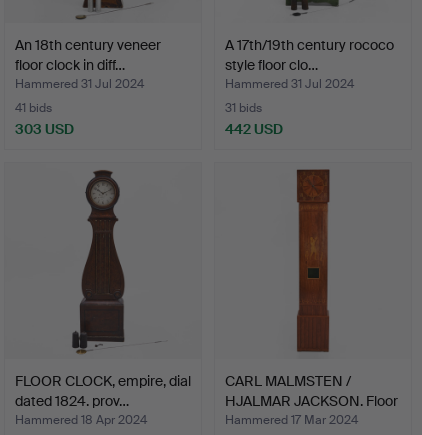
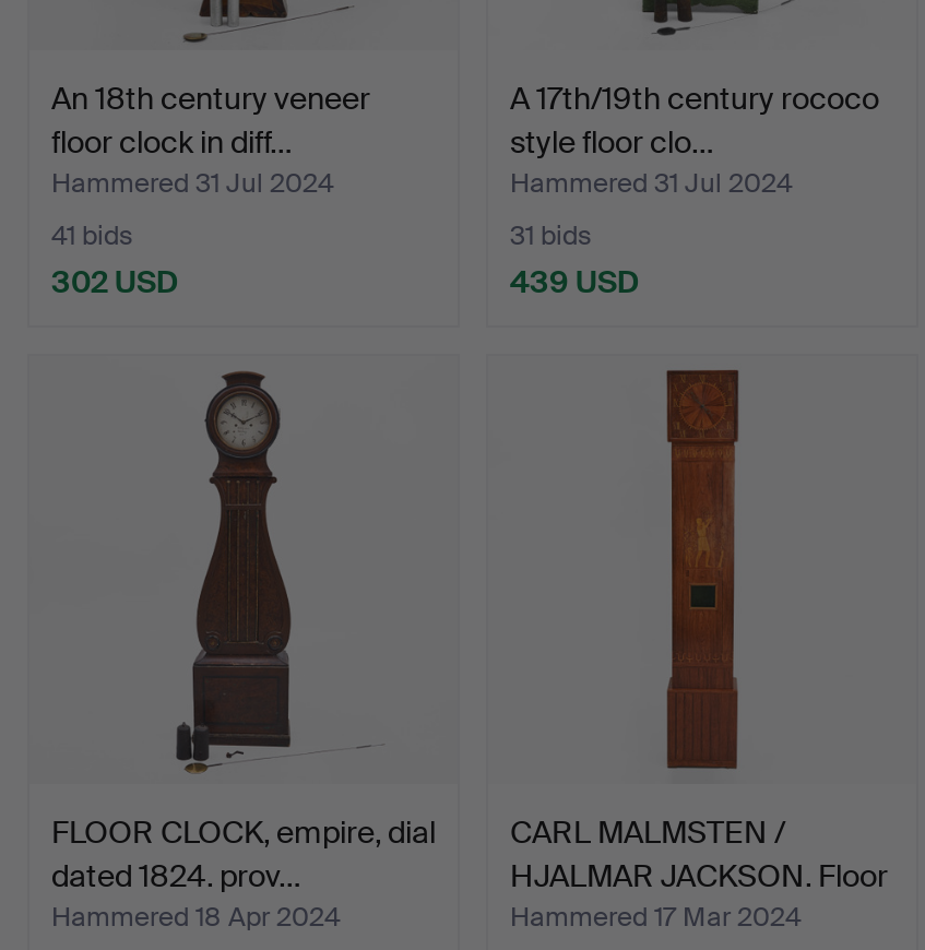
- 303 USD
+ 302 USD

- 442 USD
+ 439 USD
